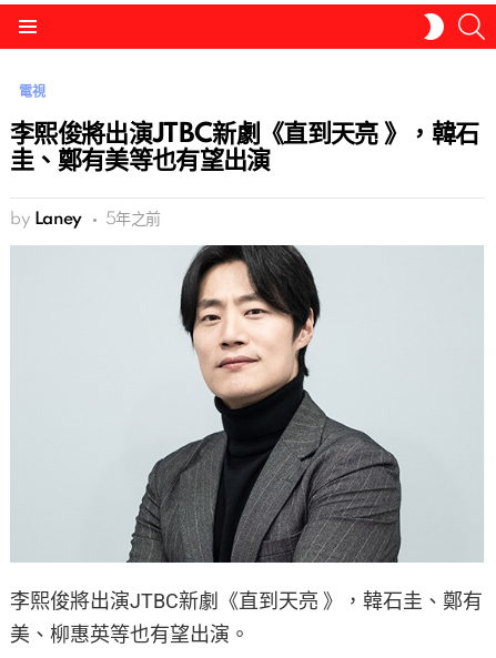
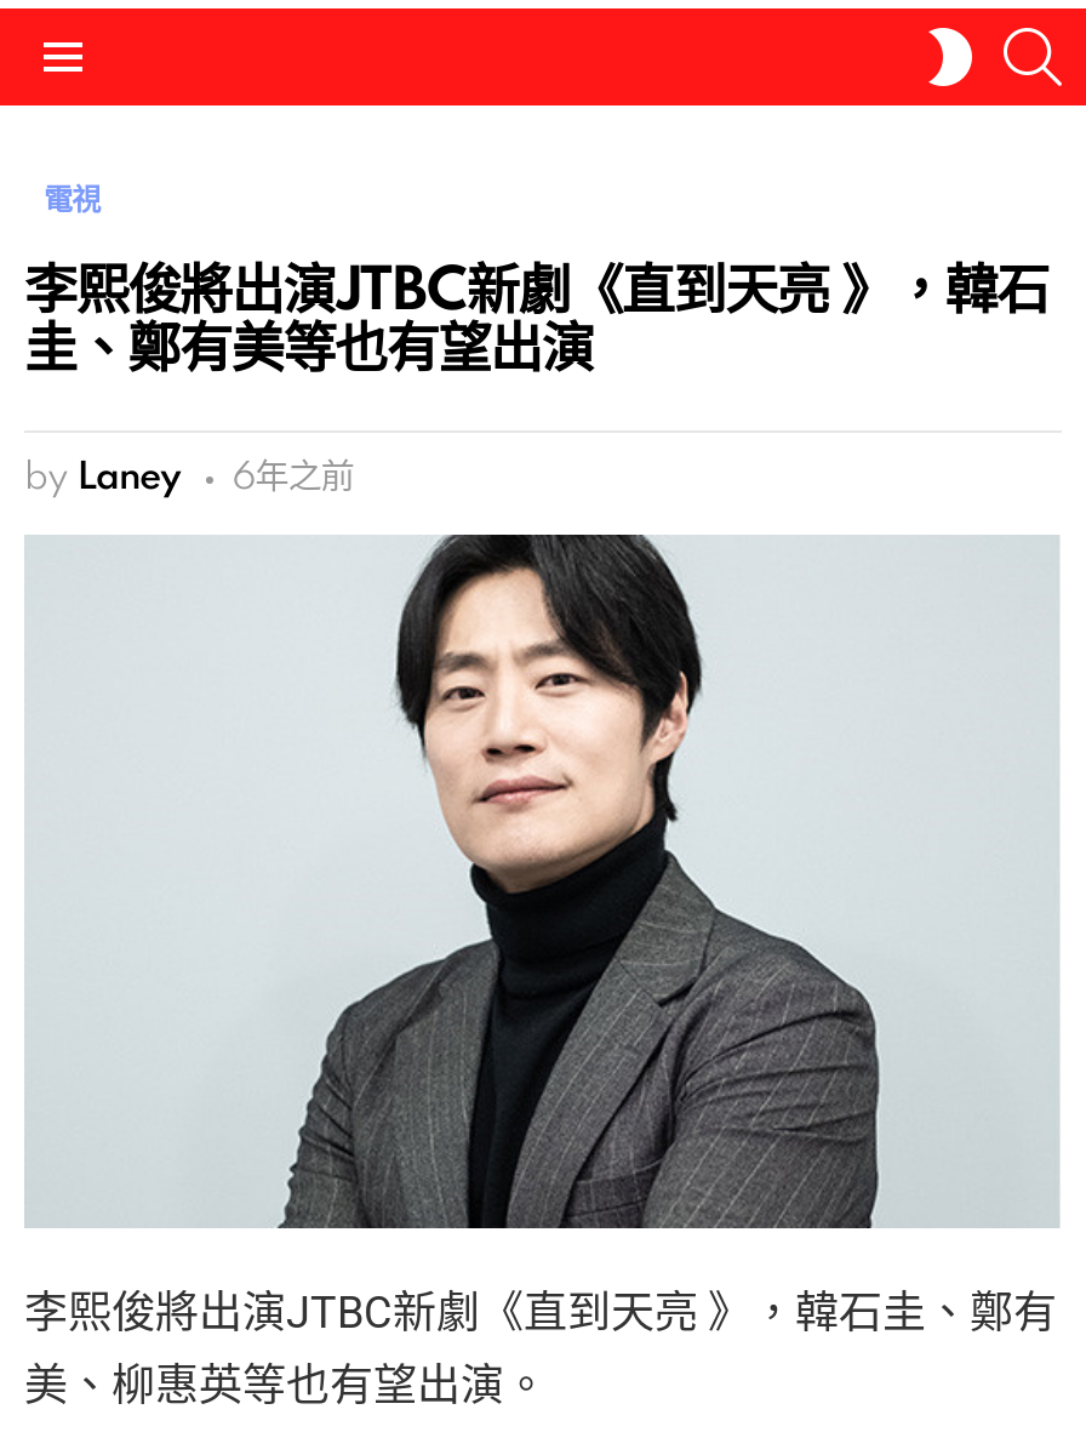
- by Laney 5年之前
+ by Laney 6年之前
